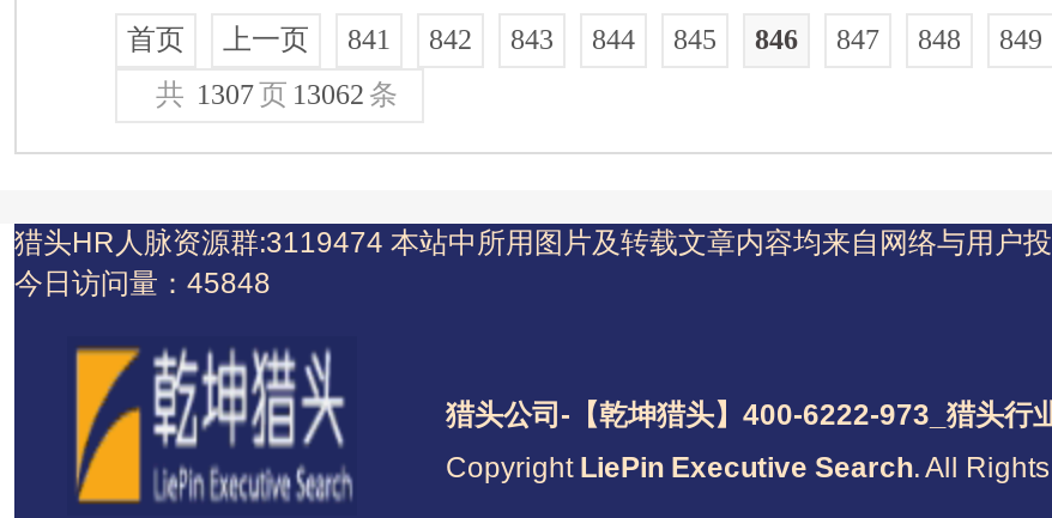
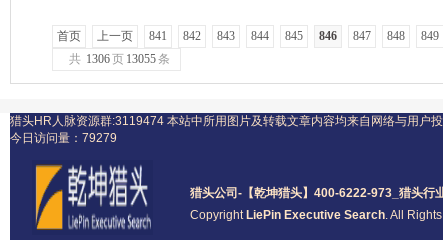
- 共 1307 页 13062 条
+ 共 1306 页 13055 条

- 今日访问量：45848
+ 今日访问量：79279
